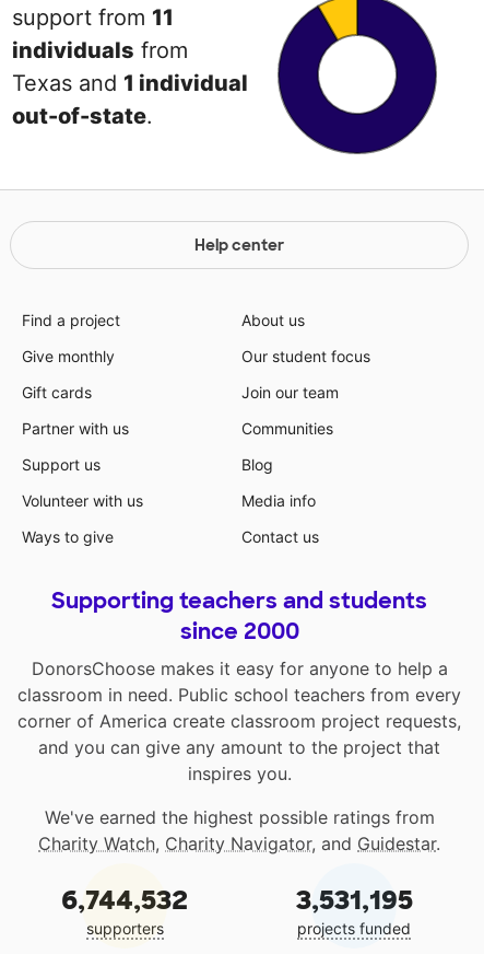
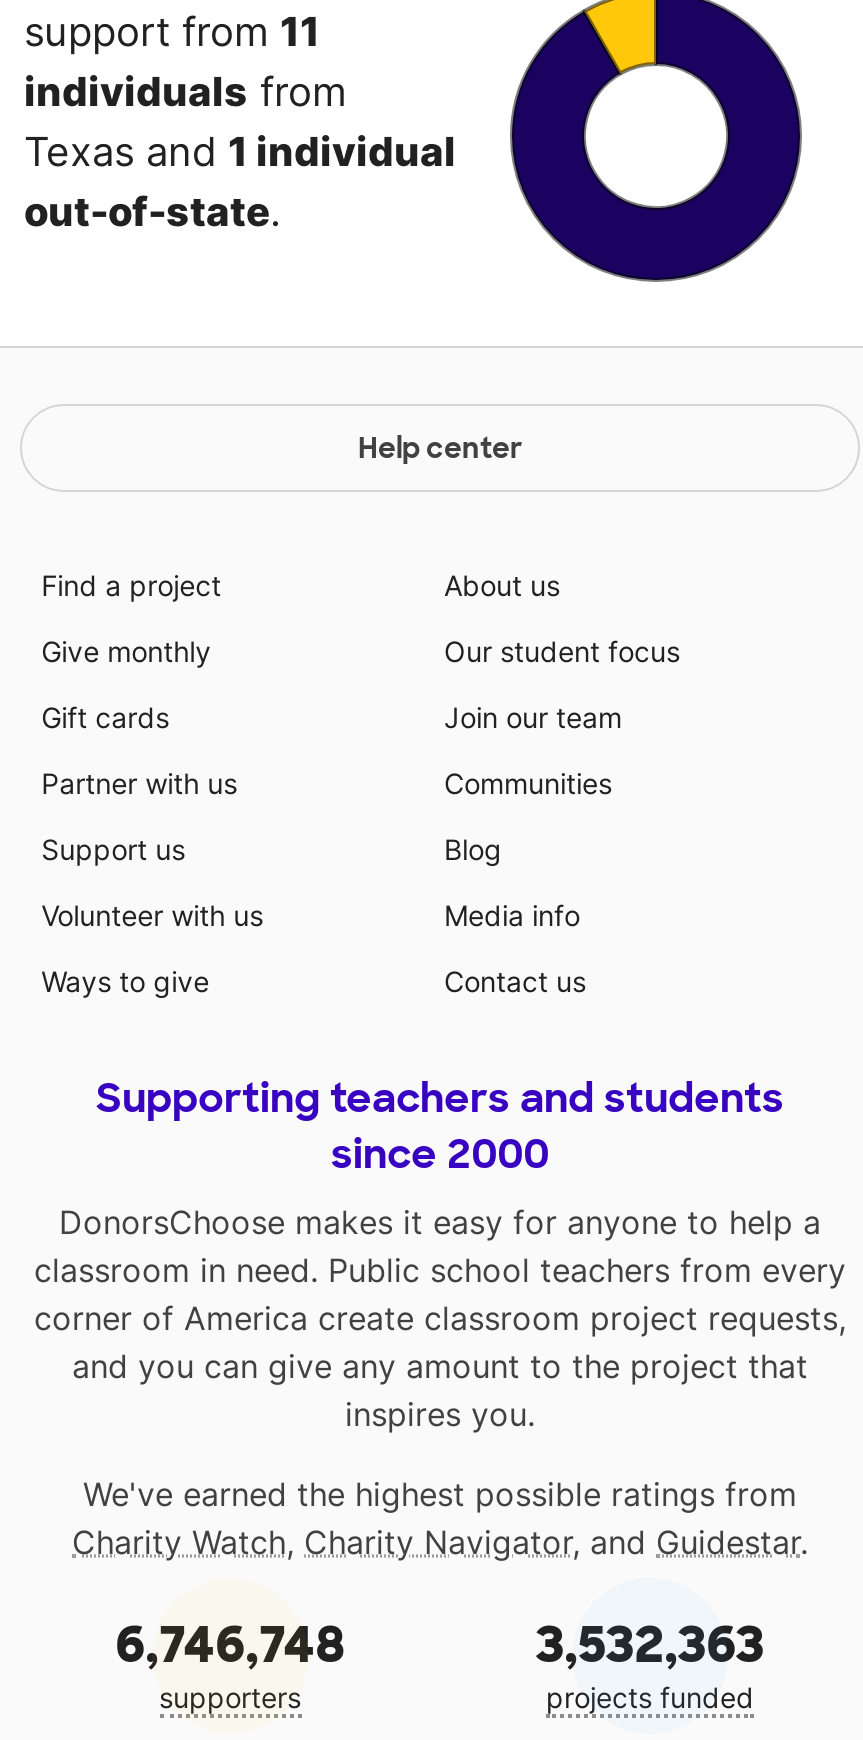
- 6,744,532
+ 6,746,748

- 3,531,195
+ 3,532,363
